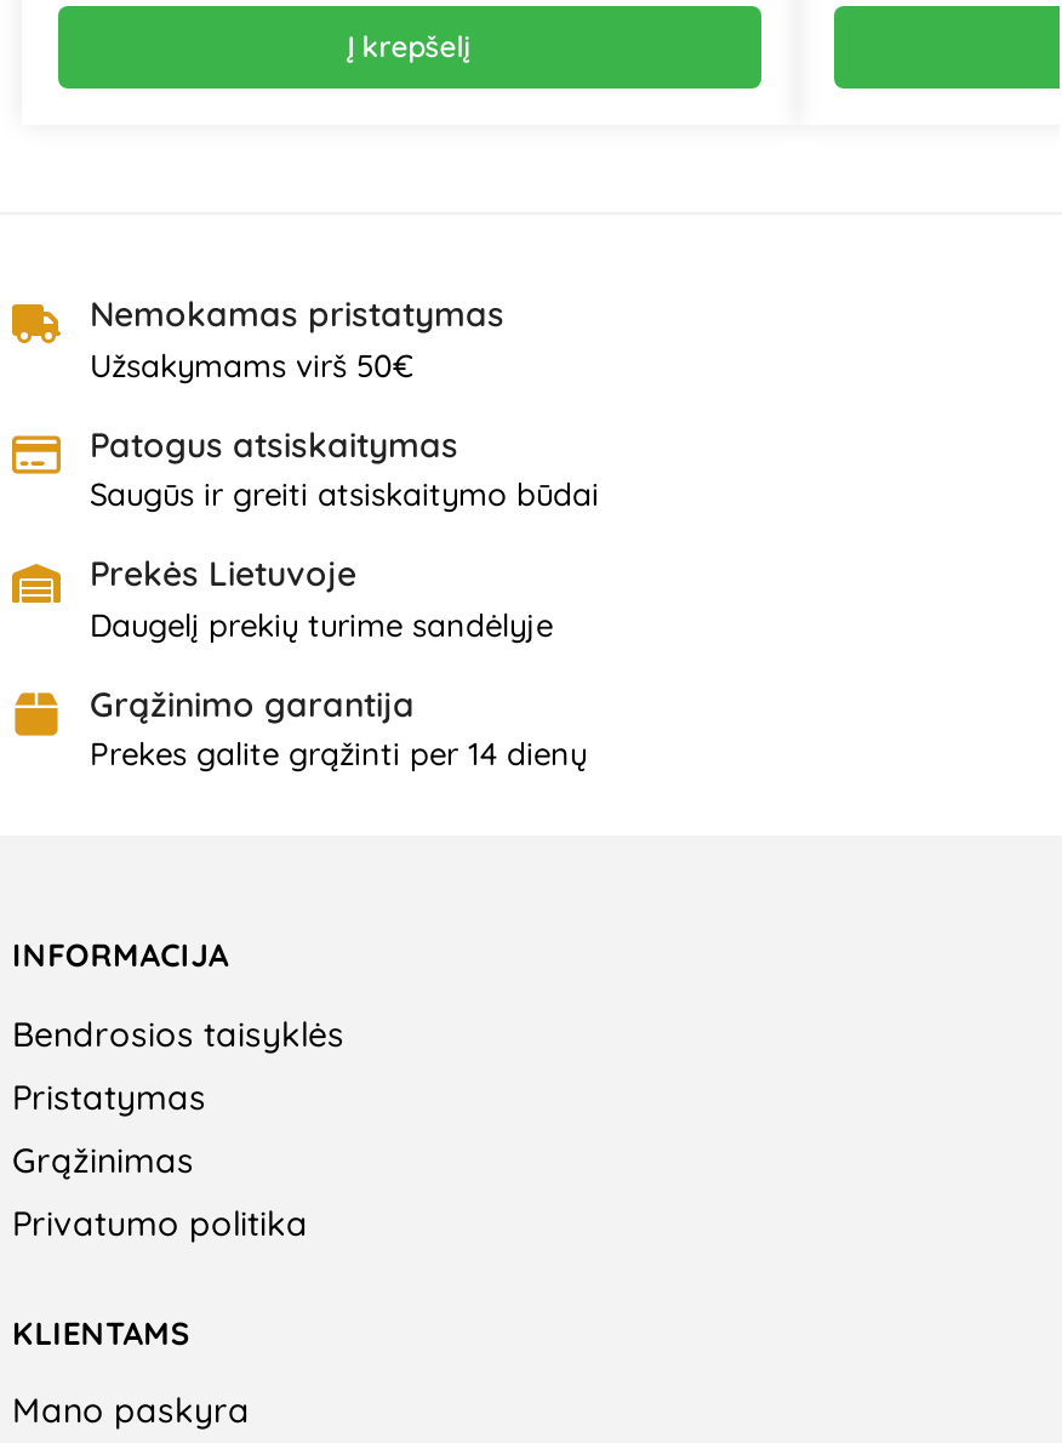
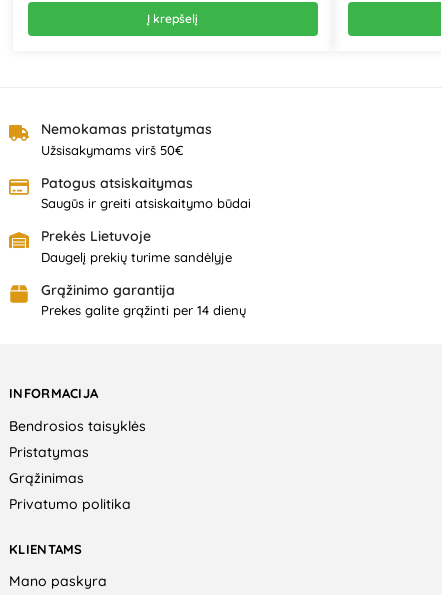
- Užsakymams virš 50€
+ Užsisakymams virš 50€
